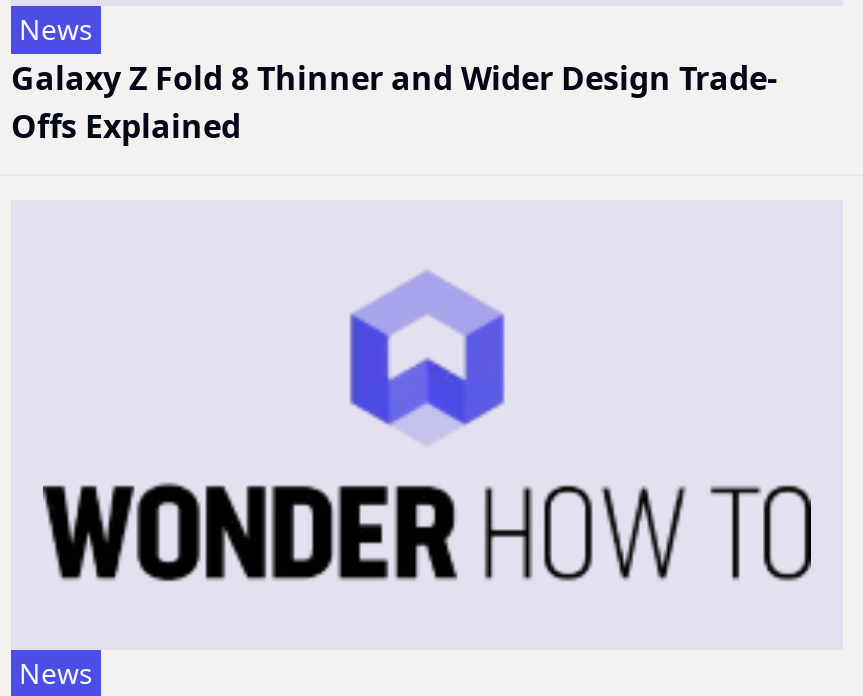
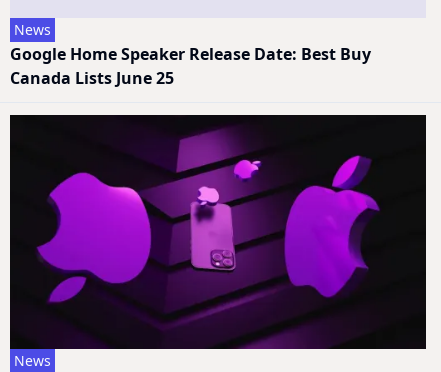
- Galaxy Z Fold 8 Thinner and Wider Design Trade-
- Offs Explained
+ Google Home Speaker Release Date: Best Buy
+ Canada Lists June 25

- [image]
+ [image]
